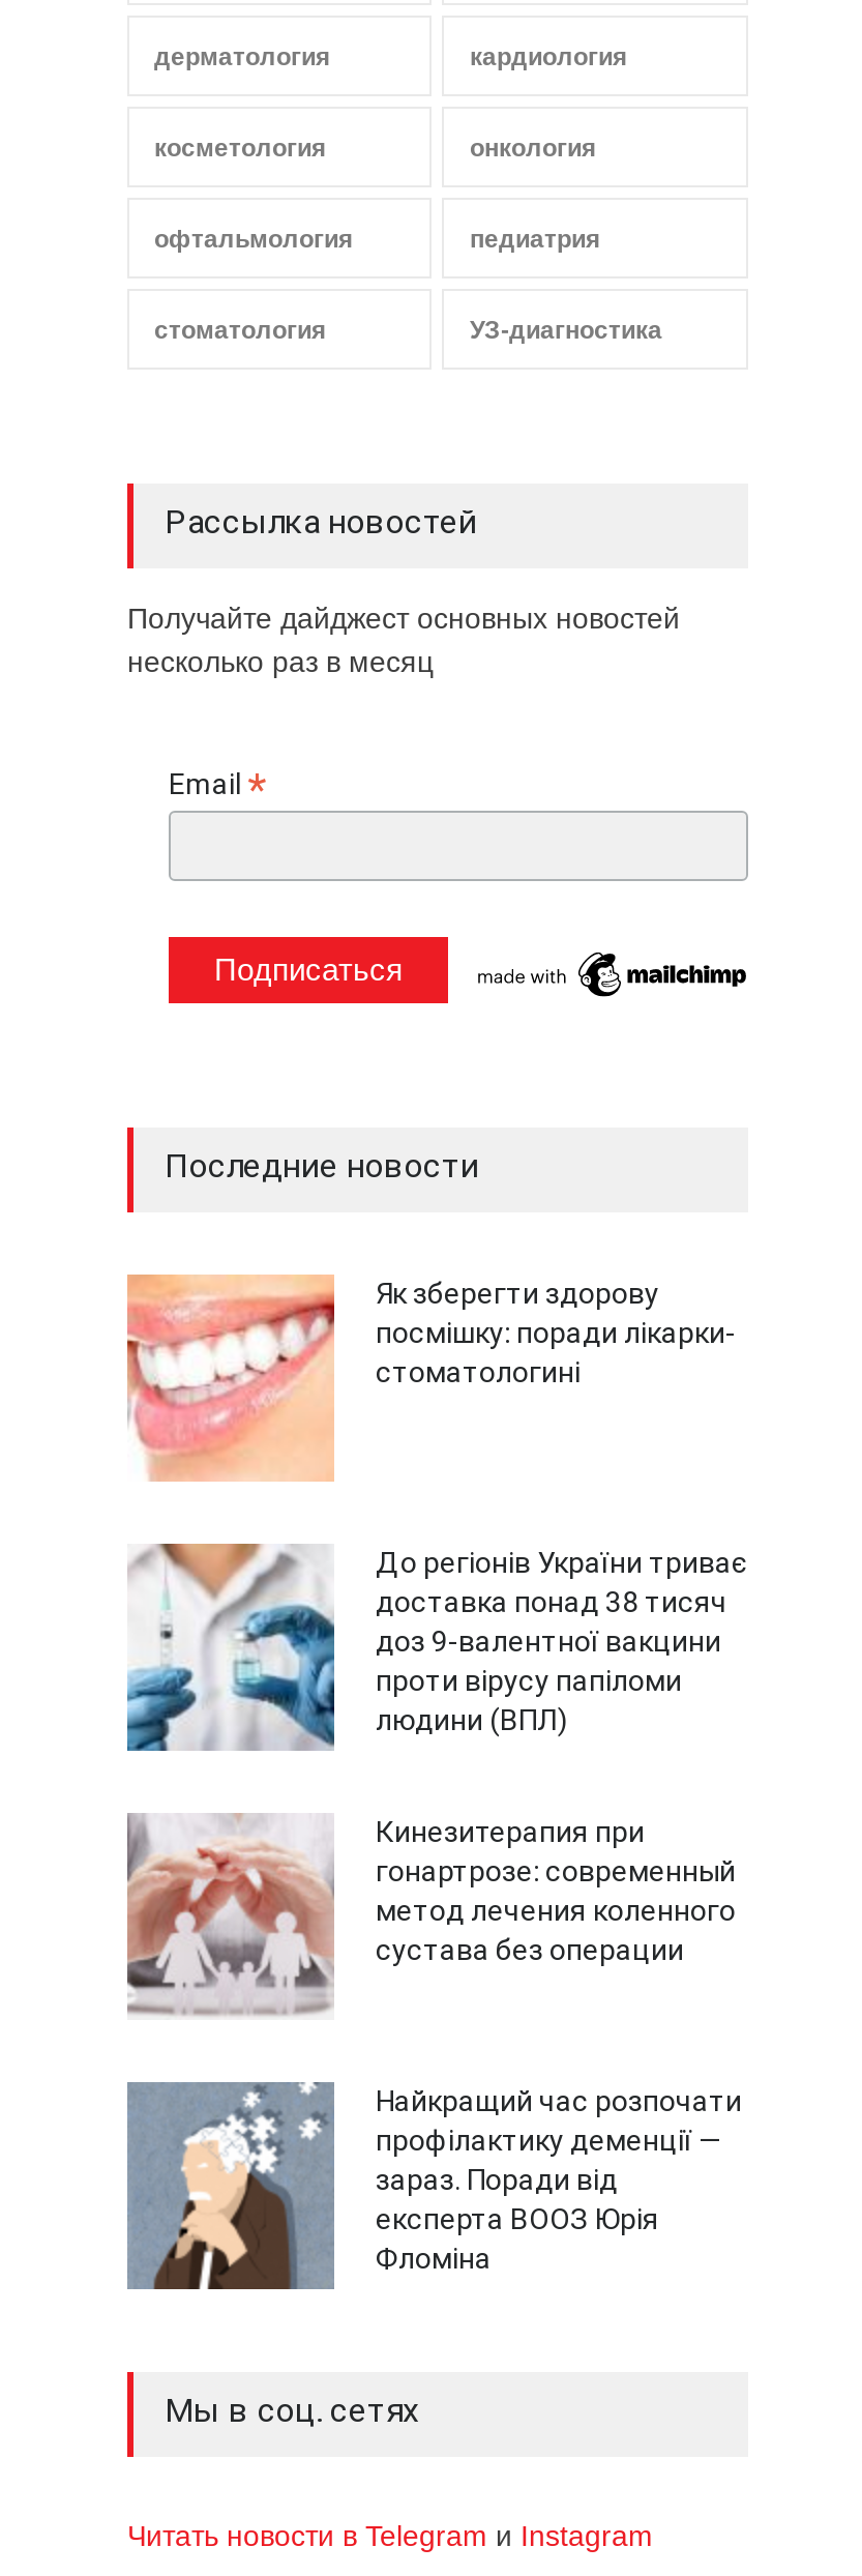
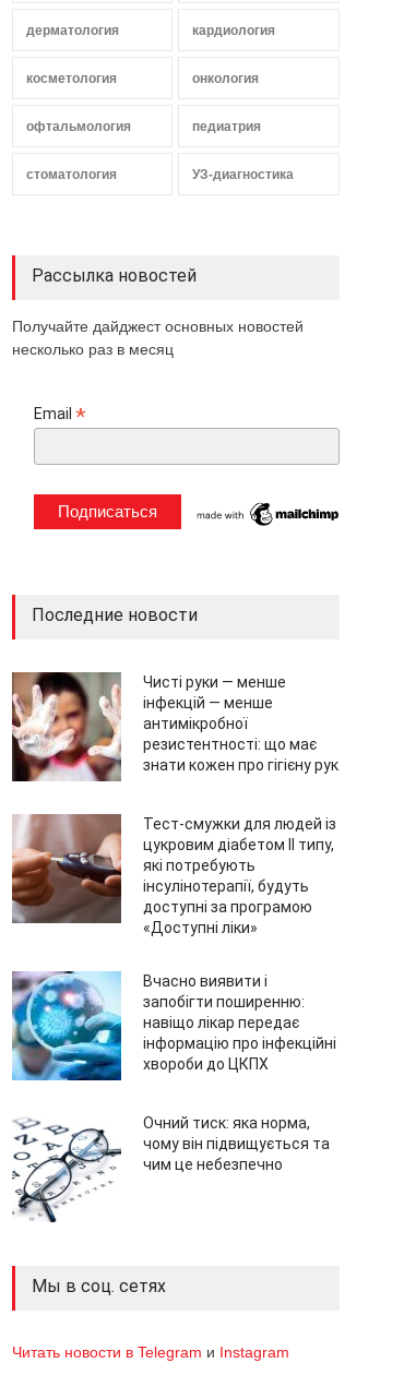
- [image]
- Як зберегти здорову
- посмішку: поради лікарки-
- стоматологині
+ [image]
+ Чисті руки — менше
+ інфекцій — менше
+ антимікробної
+ резистентності: що має
+ знати кожен про гігієну рук

- [image]
- До регіонів України триває
- доставка понад 38 тисяч
- доз 9-валентної вакцини
- проти вірусу папіломи
- людини (ВПЛ)
+ [image]
+ Тест-смужки для людей із
+ цукровим діабетом ІІ типу,
+ які потребують
+ інсулінотерапії, будуть
+ доступні за програмою
+ «Доступні ліки»

- [image]
- Кинезитерапия при
- гонартрозе: современный
- метод лечения коленного
- сустава без операции
+ [image]
+ Вчасно виявити і
+ запобігти поширенню:
+ навіщо лікар передає
+ інформацію про інфекційні
+ хвороби до ЦКПХ

- [image]
- Найкращий час розпочати
- профілактику деменції —
- зараз. Поради від
- експерта ВООЗ Юрія
- Фломіна
+ [image]
+ Очний тиск: яка норма,
+ чому він підвищується та
+ чим це небезпечно
